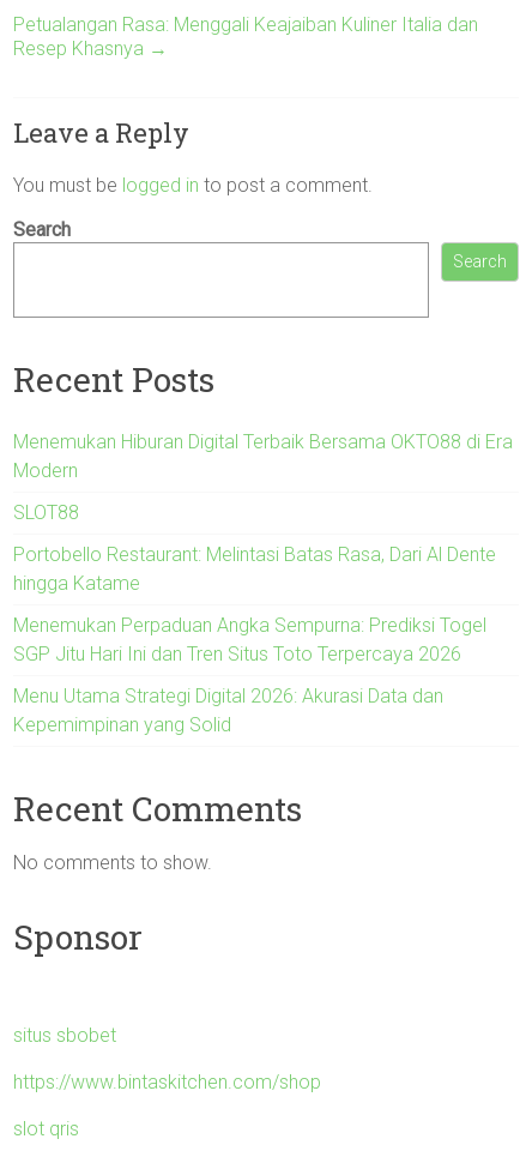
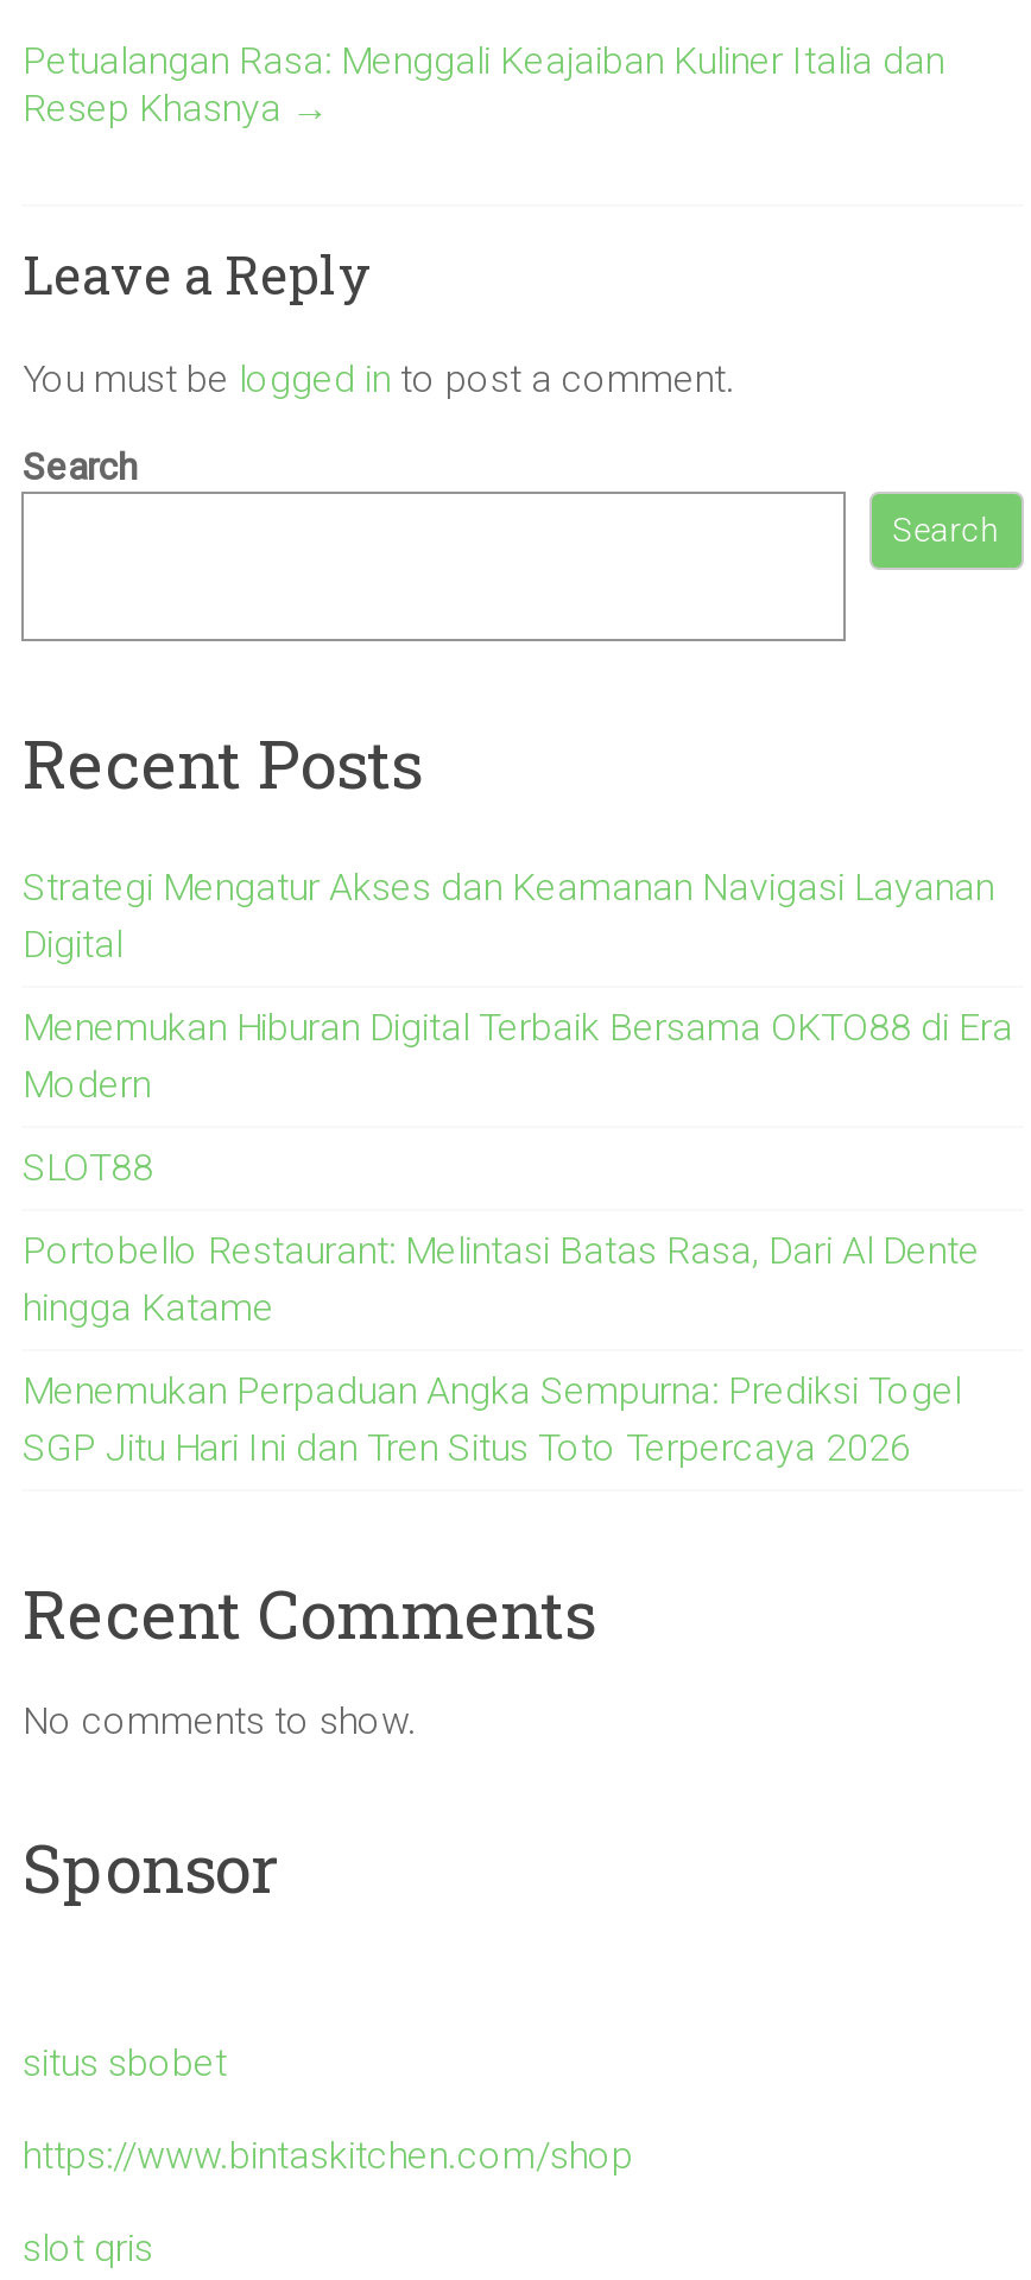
+ Strategi Mengatur Akses dan Keamanan Navigasi Layanan
+ Digital

moved down: Menemukan Hiburan Digital Terbaik Bersama OKTO88 di Era | Modern | SLOT88 | Portobello Restaurant: Melintasi Batas Rasa, Dari Al Dente | hingga Katame | Menemukan Perpaduan Angka Sempurna: Prediksi Togel | SGP Jitu Hari Ini dan Tren Situs Toto Terpercaya 2026

- Menu Utama Strategi Digital 2026: Akurasi Data dan
- Kepemimpinan yang Solid
